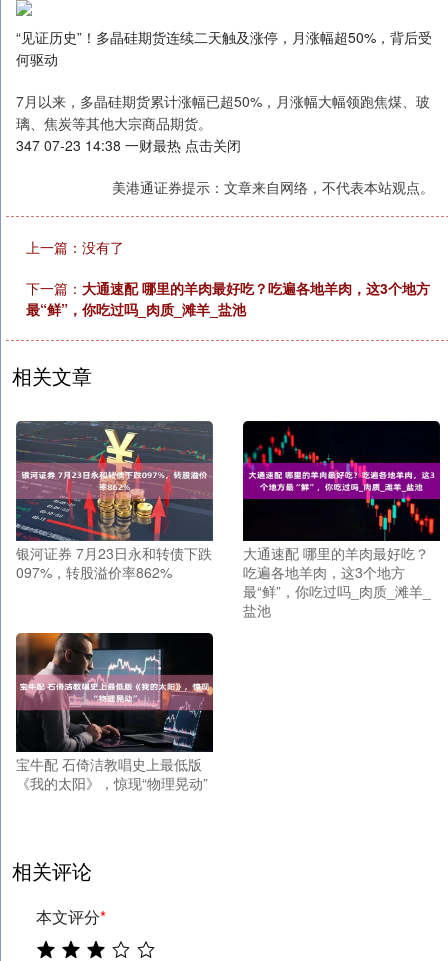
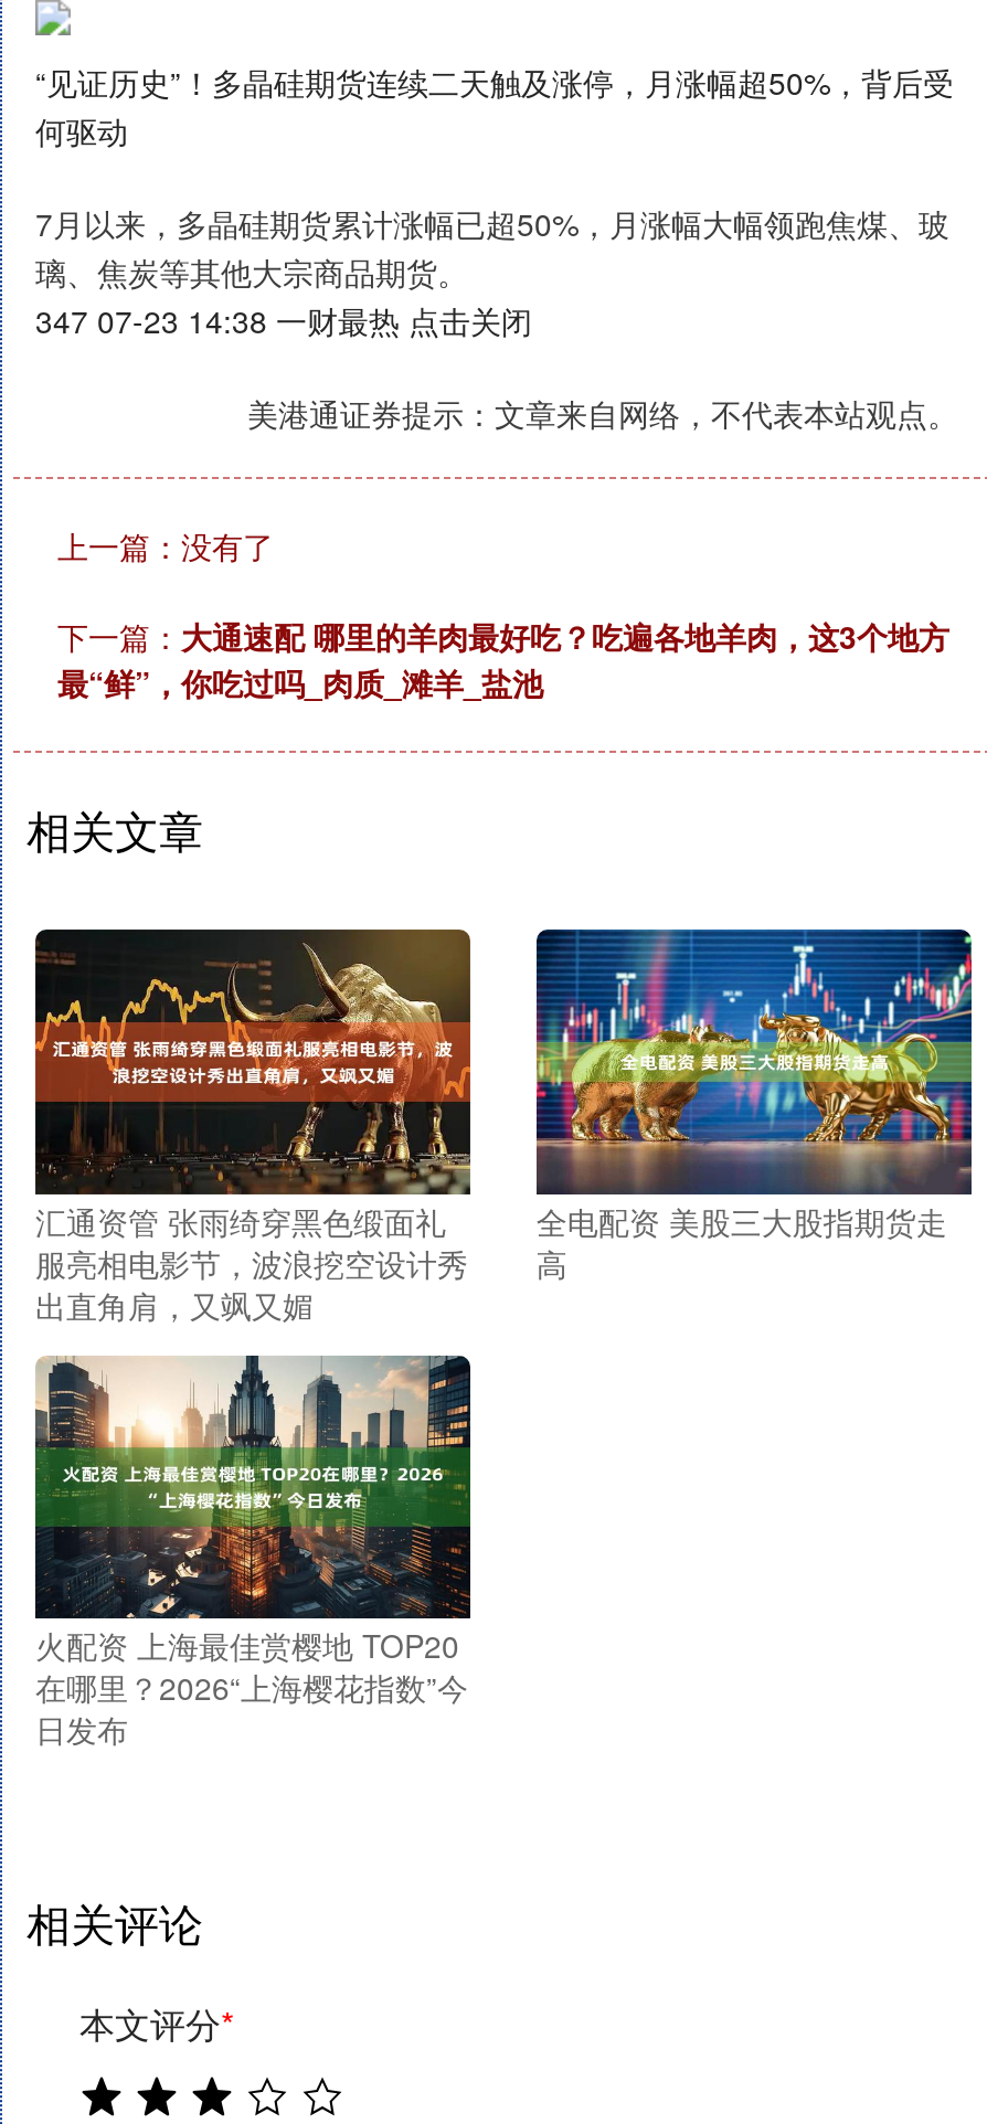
- [image]
- 银河证券 7月23日永和转债下跌
- 097%，转股溢价率862%
+ [image]
+ 汇通资管 张雨绮穿黑色缎面礼
+ 服亮相电影节，波浪挖空设计秀
+ 出直角肩，又飒又媚

- [image]
- 大通速配 哪里的羊肉最好吃？
- 吃遍各地羊肉，这3个地方
- 最“鲜”，你吃过吗_肉质_滩羊_
- 盐池
+ [image]
+ 全电配资 美股三大股指期货走
+ 高

- [image]
- 宝牛配 石倚洁教唱史上最低版
- 《我的太阳》，惊现“物理晃动”
+ [image]
+ 火配资 上海最佳赏樱地 TOP20
+ 在哪里？2026“上海樱花指数”今
+ 日发布
